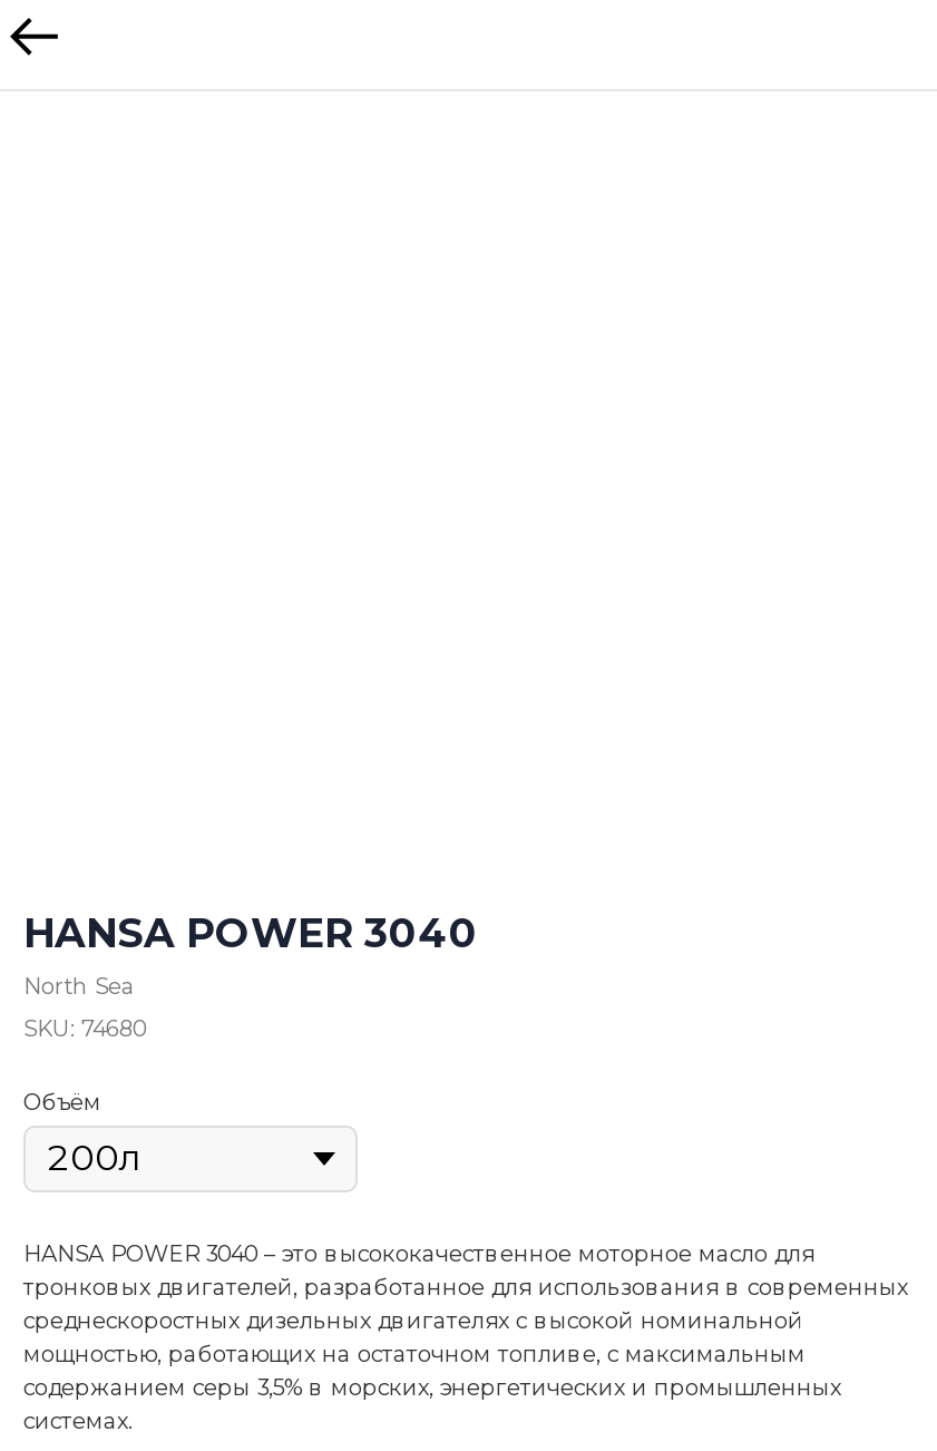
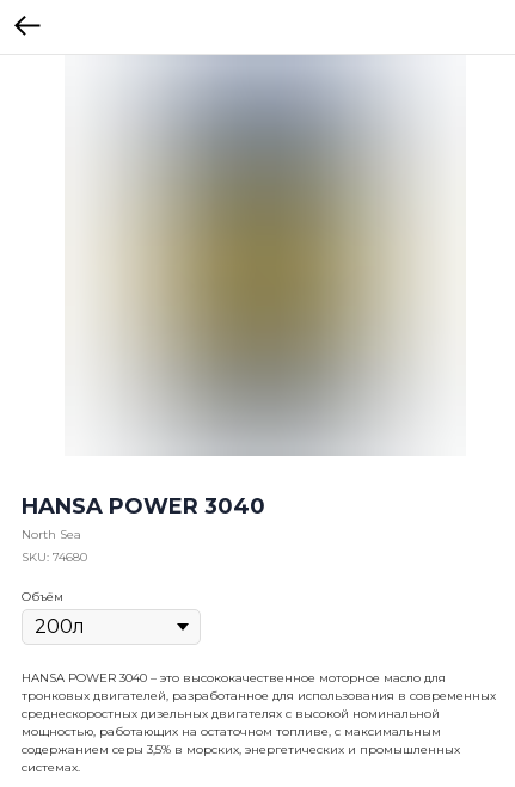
+ [image]
